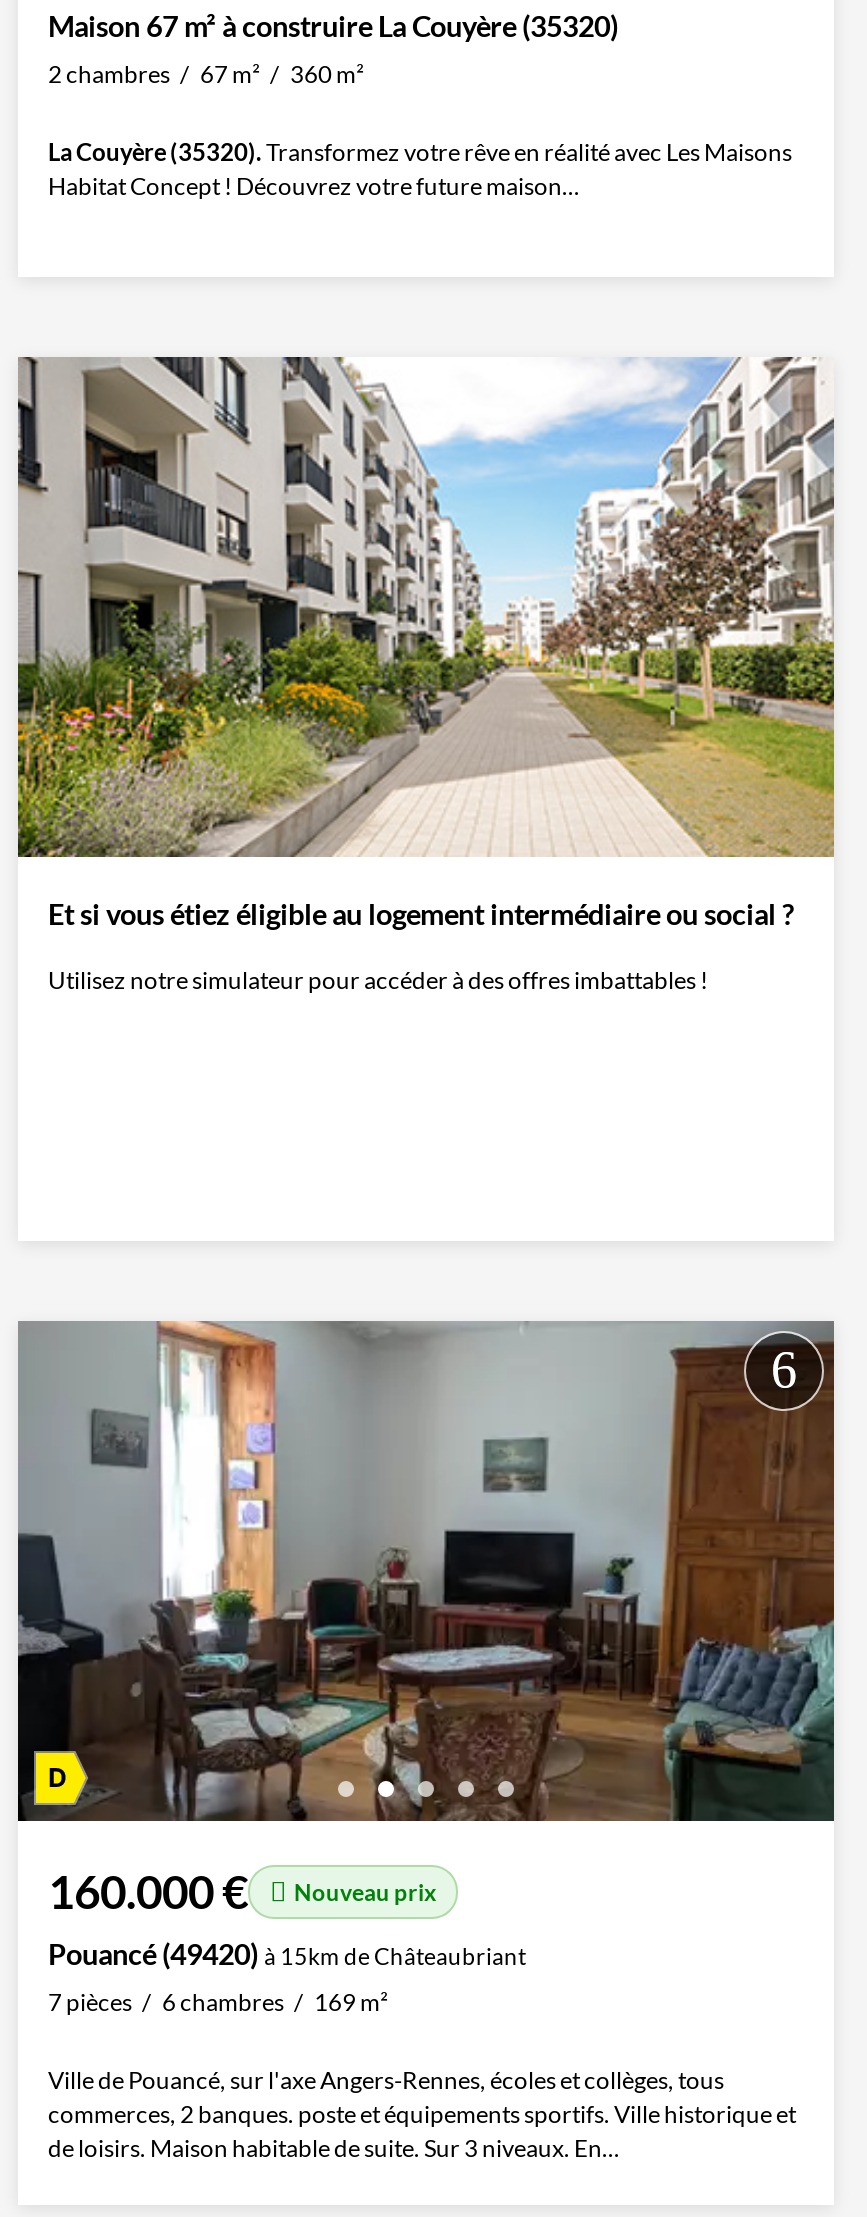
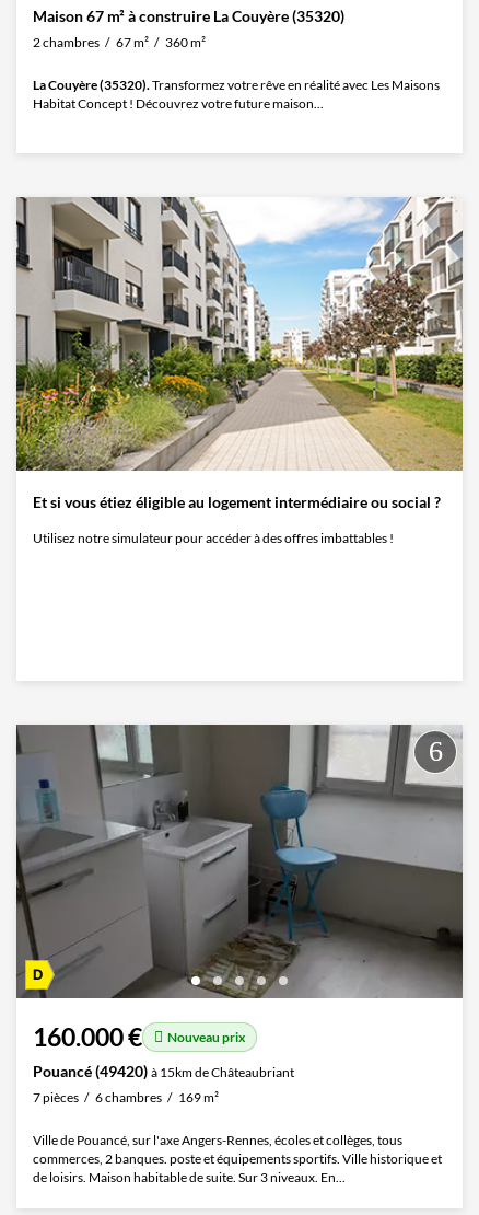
- [image]
+ [image]
